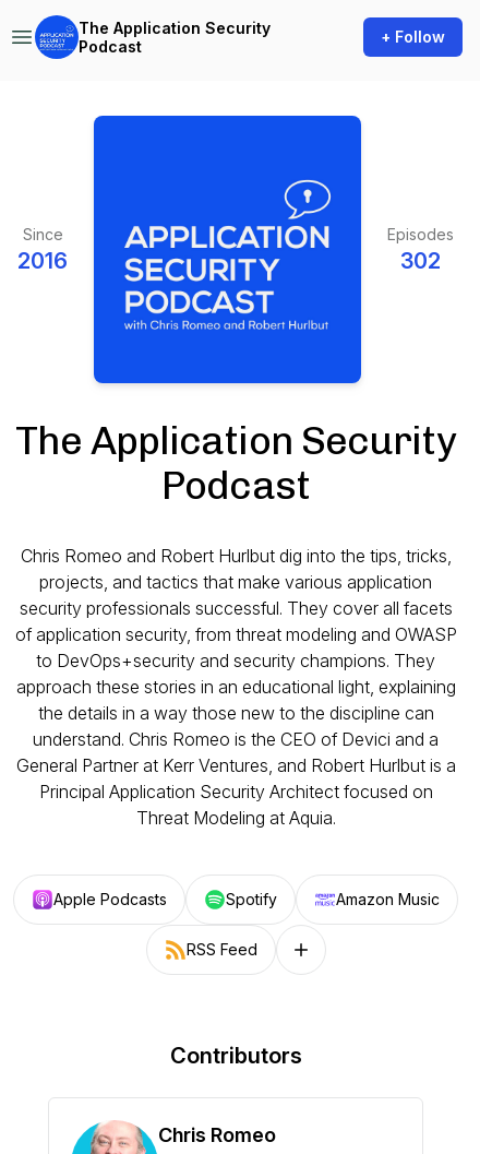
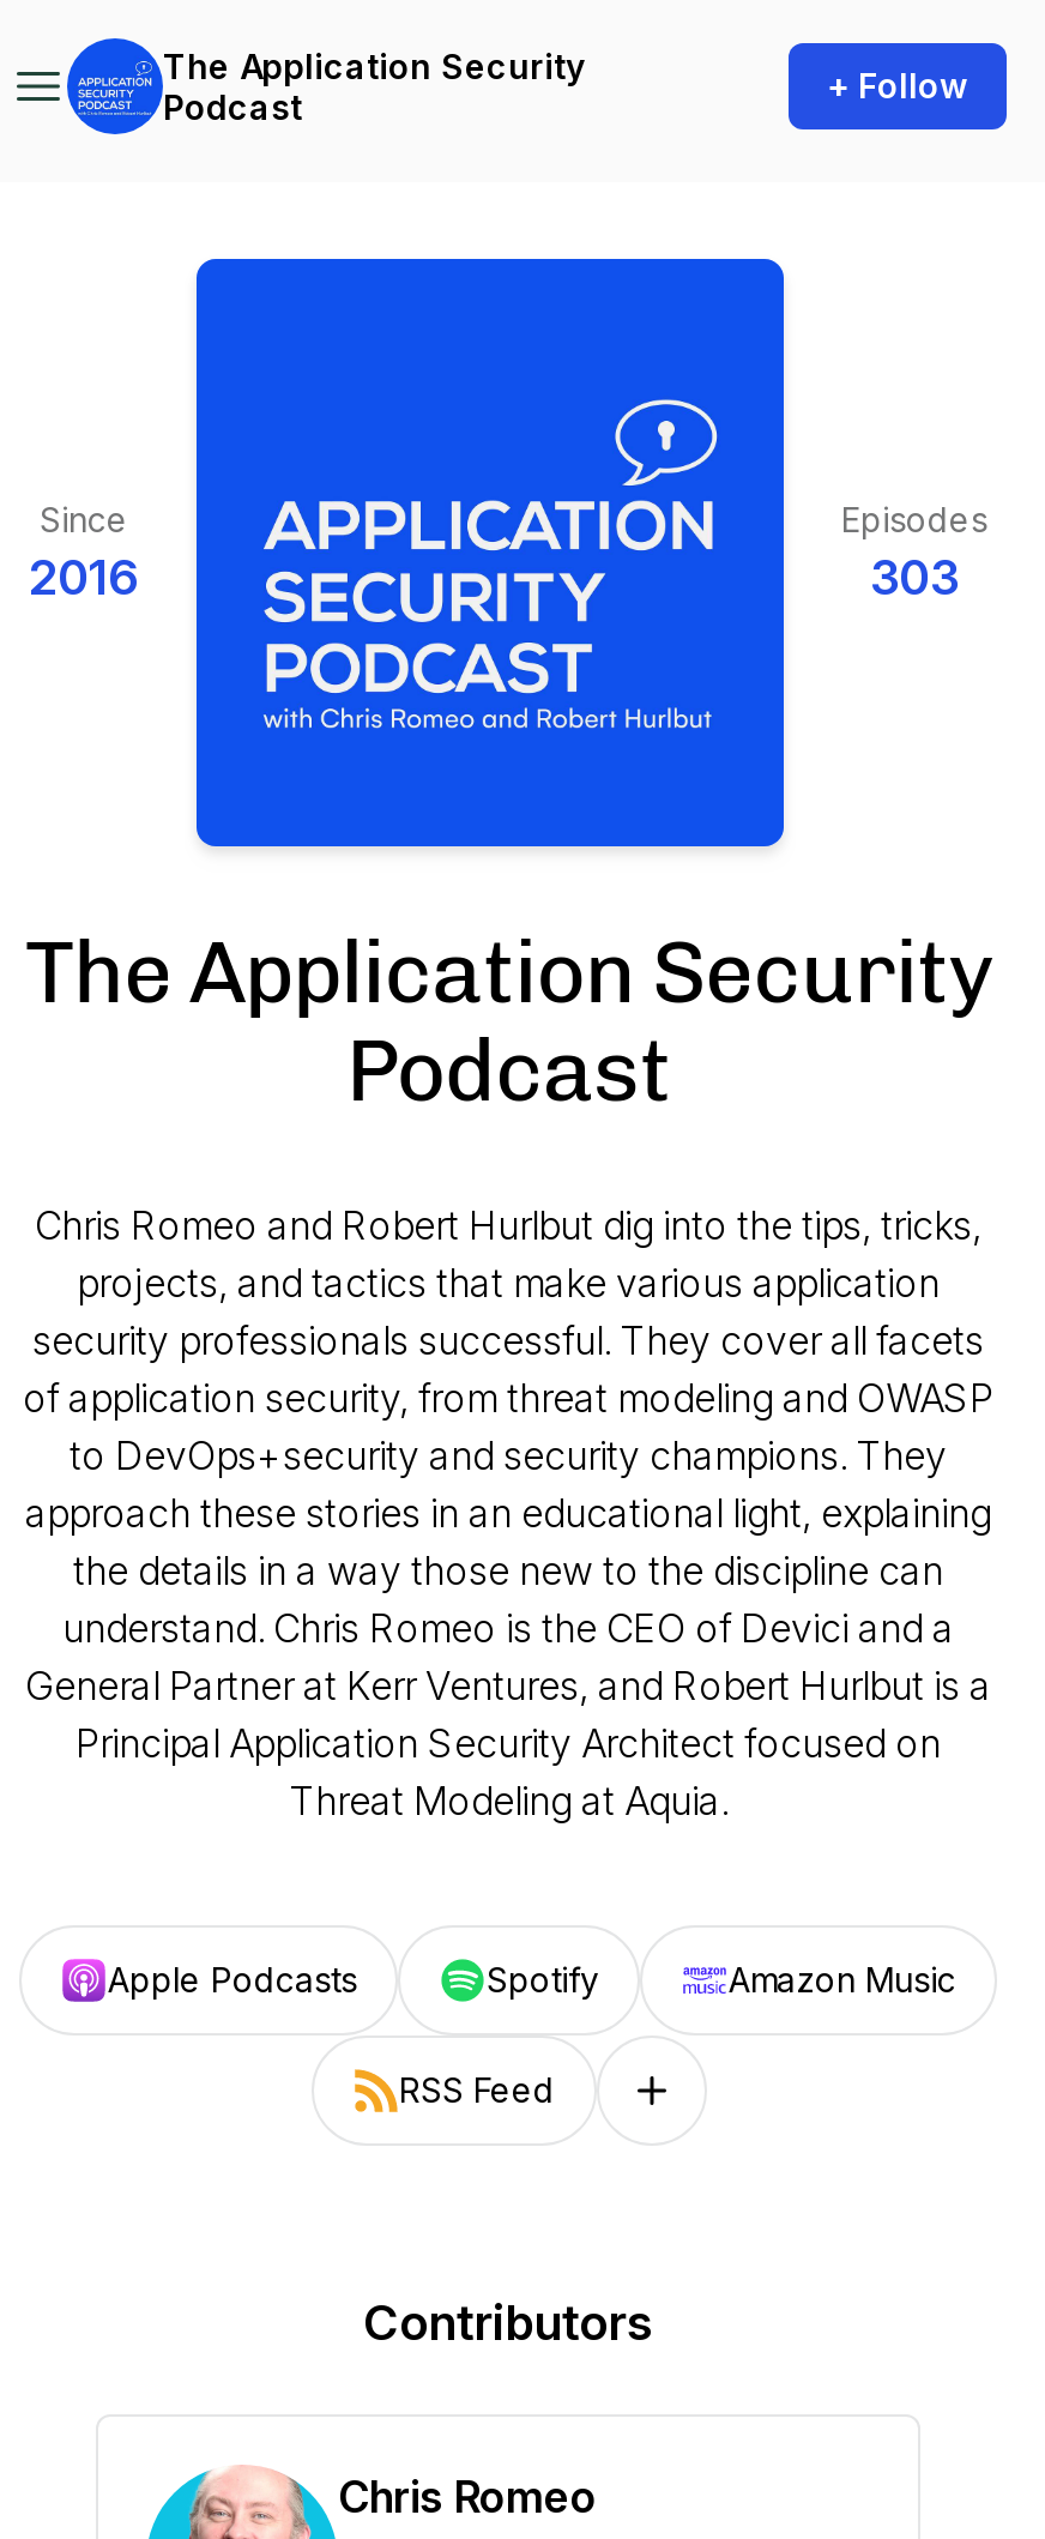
- 302
+ 303
